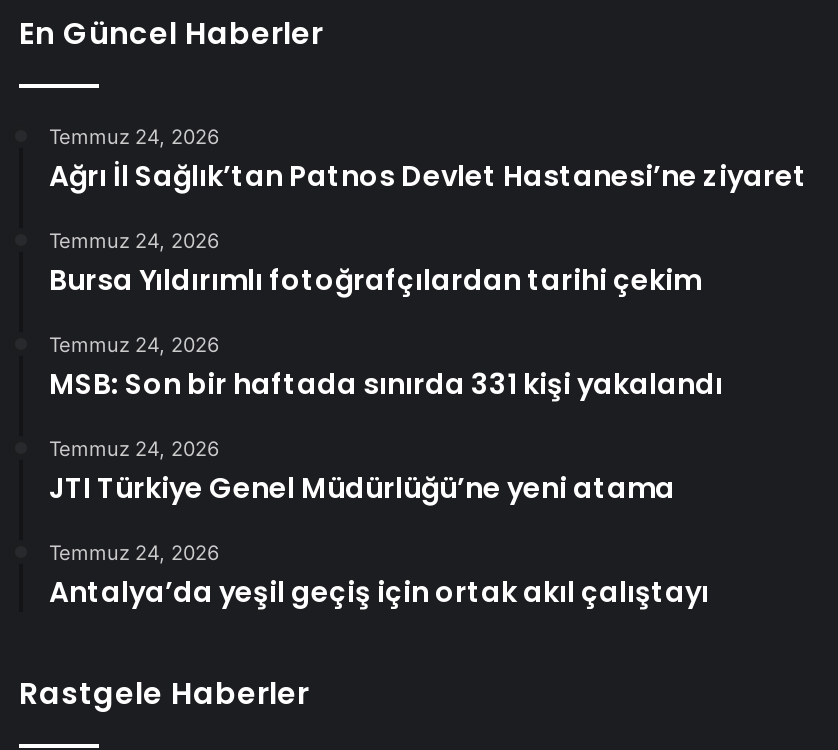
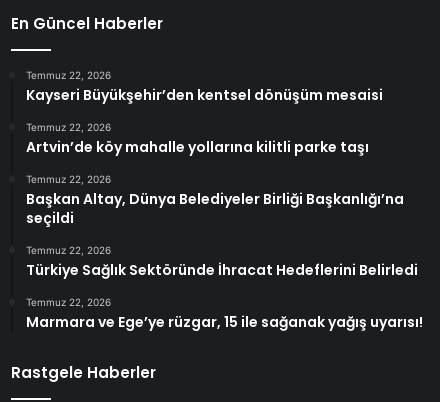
- Temmuz 24, 2026
- Ağrı İl Sağlık’tan Patnos Devlet Hastanesi’ne ziyaret
+ Temmuz 22, 2026
+ Kayseri Büyükşehir’den kentsel dönüşüm mesaisi

- Temmuz 24, 2026
- Bursa Yıldırımlı fotoğrafçılardan tarihi çekim
+ Temmuz 22, 2026
+ Artvin’de köy mahalle yollarına kilitli parke taşı

- Temmuz 24, 2026
- MSB: Son bir haftada sınırda 331 kişi yakalandı
+ Temmuz 22, 2026
+ Başkan Altay, Dünya Belediyeler Birliği Başkanlığı’na
+ seçildi

- Temmuz 24, 2026
- JTI Türkiye Genel Müdürlüğü’ne yeni atama
+ Temmuz 22, 2026
+ Türkiye Sağlık Sektöründe İhracat Hedeflerini Belirledi

- Temmuz 24, 2026
- Antalya’da yeşil geçiş için ortak akıl çalıştayı
+ Temmuz 22, 2026
+ Marmara ve Ege’ye rüzgar, 15 ile sağanak yağış uyarısı!
